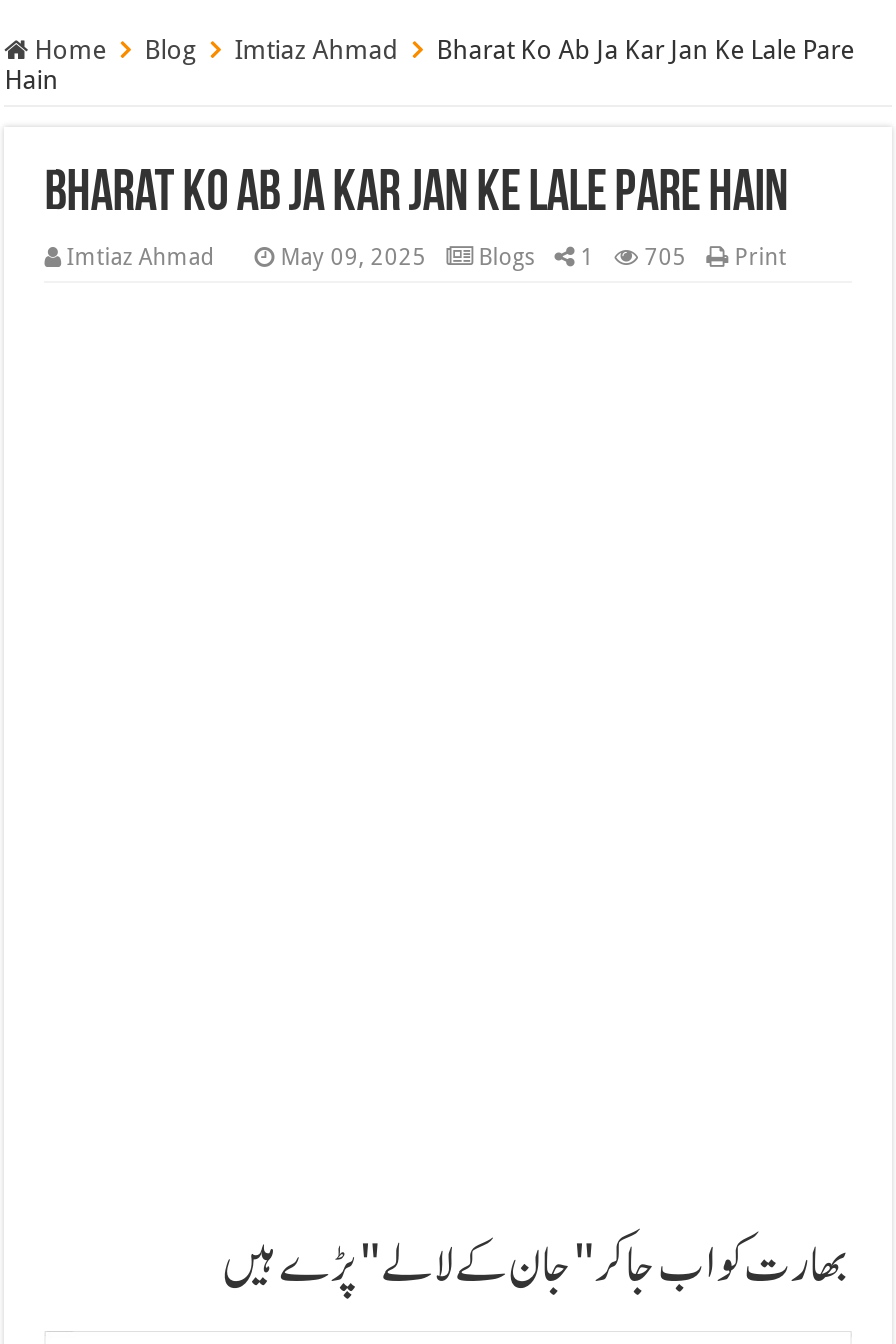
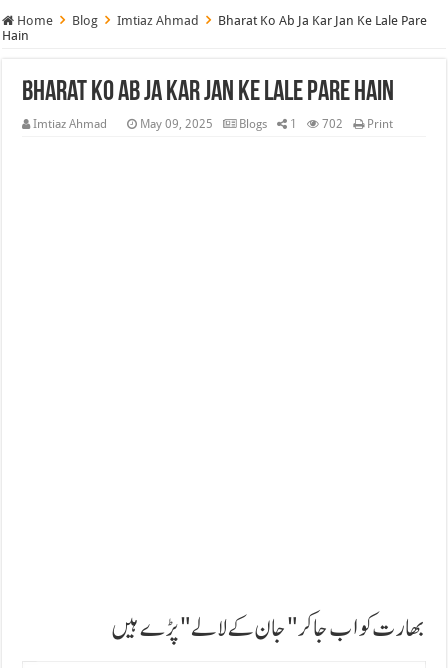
- May 09, 2025 Blogs 1 705 Print
+ May 09, 2025 Blogs 1 702 Print
